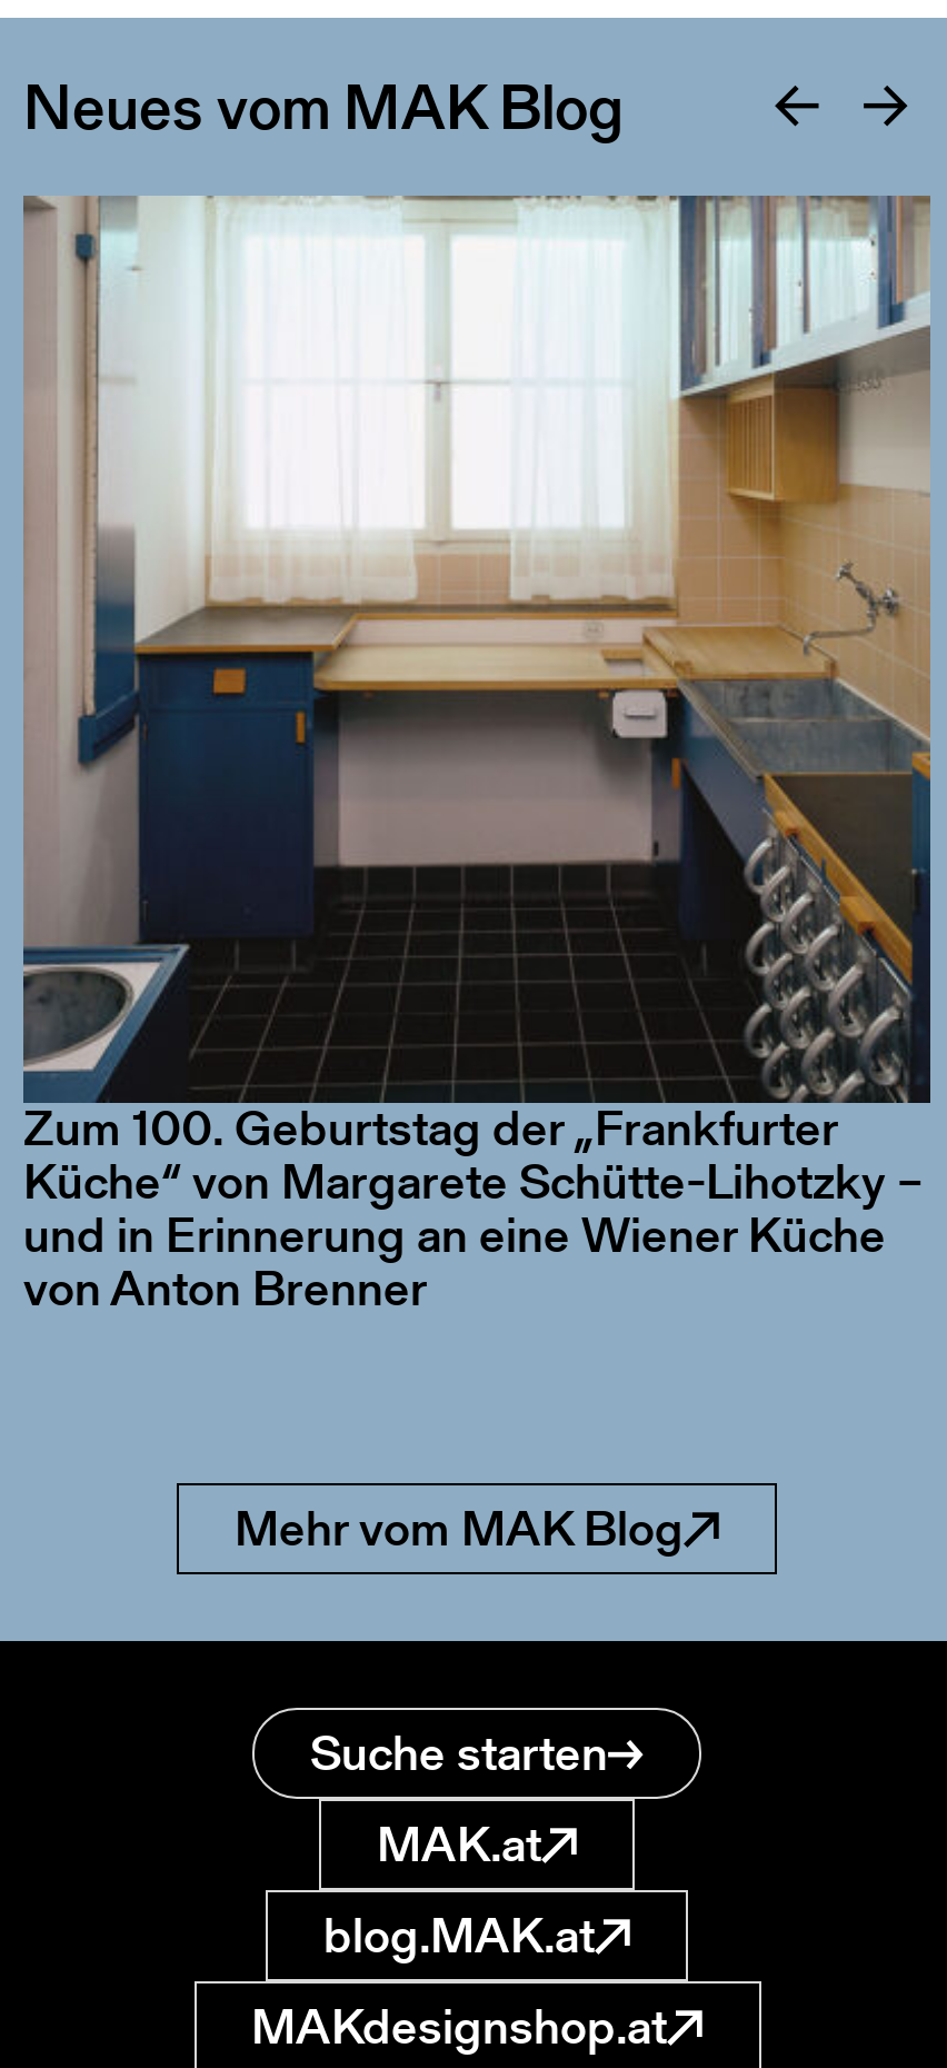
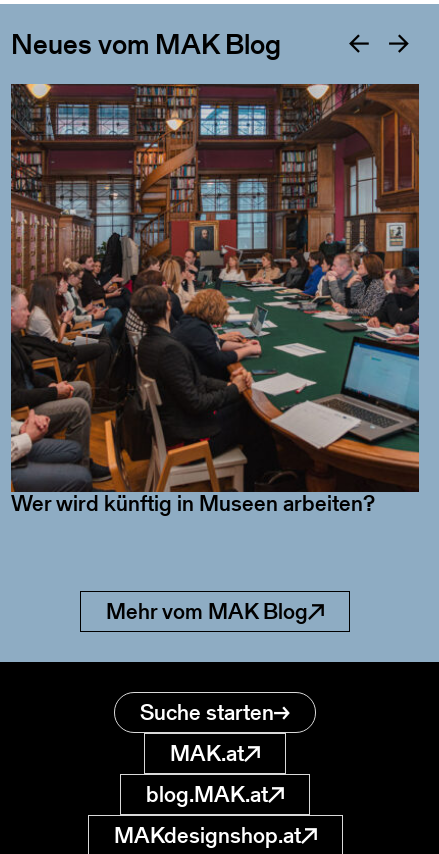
- [image]
+ [image]

- Zum 100. Geburtstag der „Frankfurter
- Küche“ von Margarete Schütte-Lihotzky –
- und in Erinnerung an eine Wiener Küche
- von Anton Brenner
+ Wer wird künftig in Museen arbeiten?
